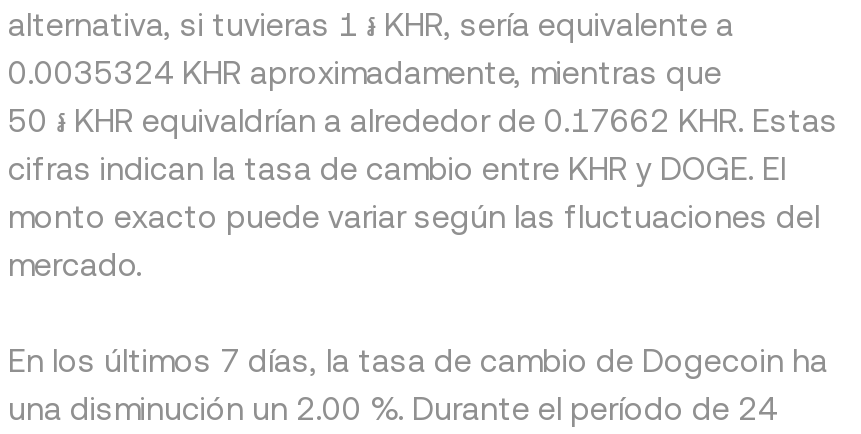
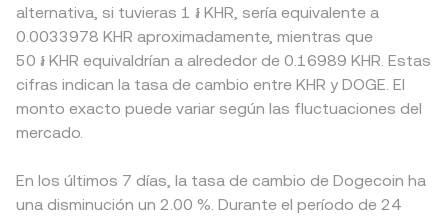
- 0.0035324 KHR aproximadamente, mientras que
+ 0.0033978 KHR aproximadamente, mientras que

- 50 ៛ KHR equivaldrían a alrededor de 0.17662 KHR. Estas
+ 50 ៛ KHR equivaldrían a alrededor de 0.16989 KHR. Estas
